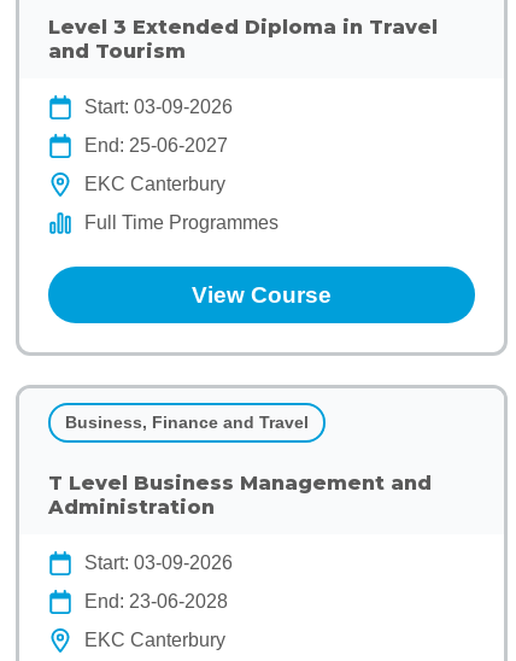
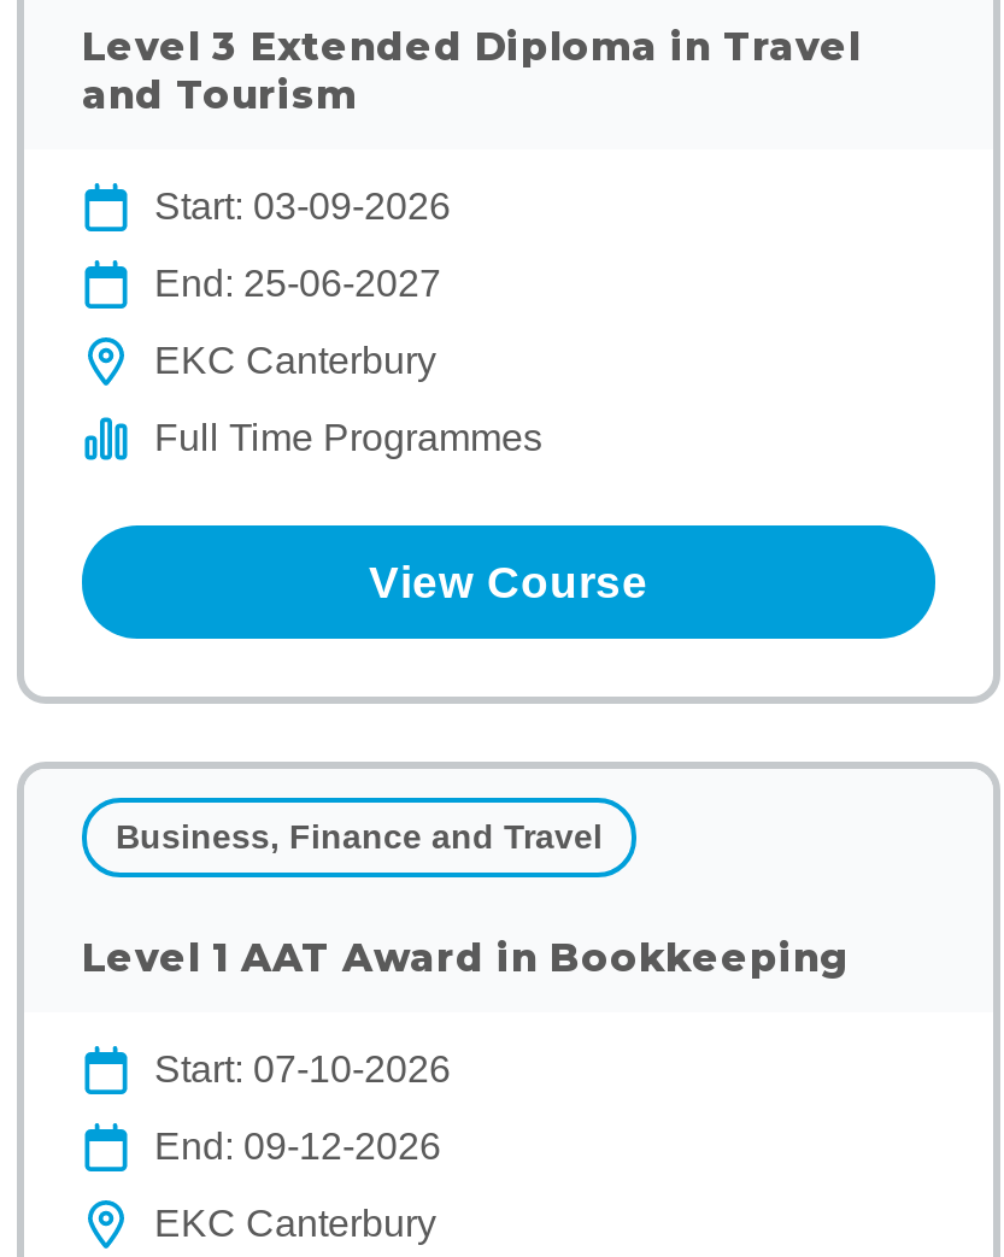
- T Level Business Management and
- Administration
+ Level 1 AAT Award in Bookkeeping

- Start: 03-09-2026
+ Start: 07-10-2026

- End: 23-06-2028
+ End: 09-12-2026
